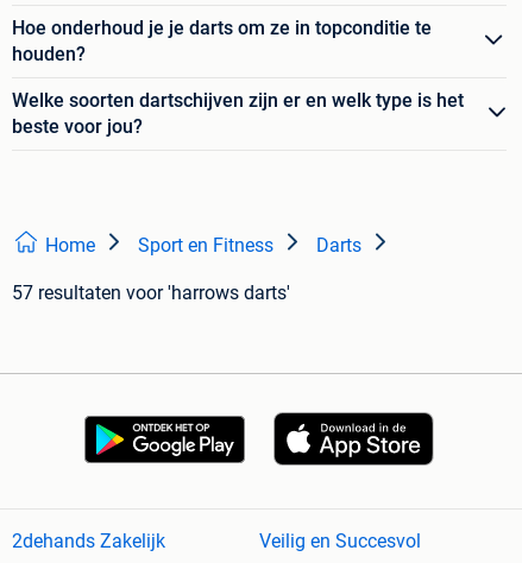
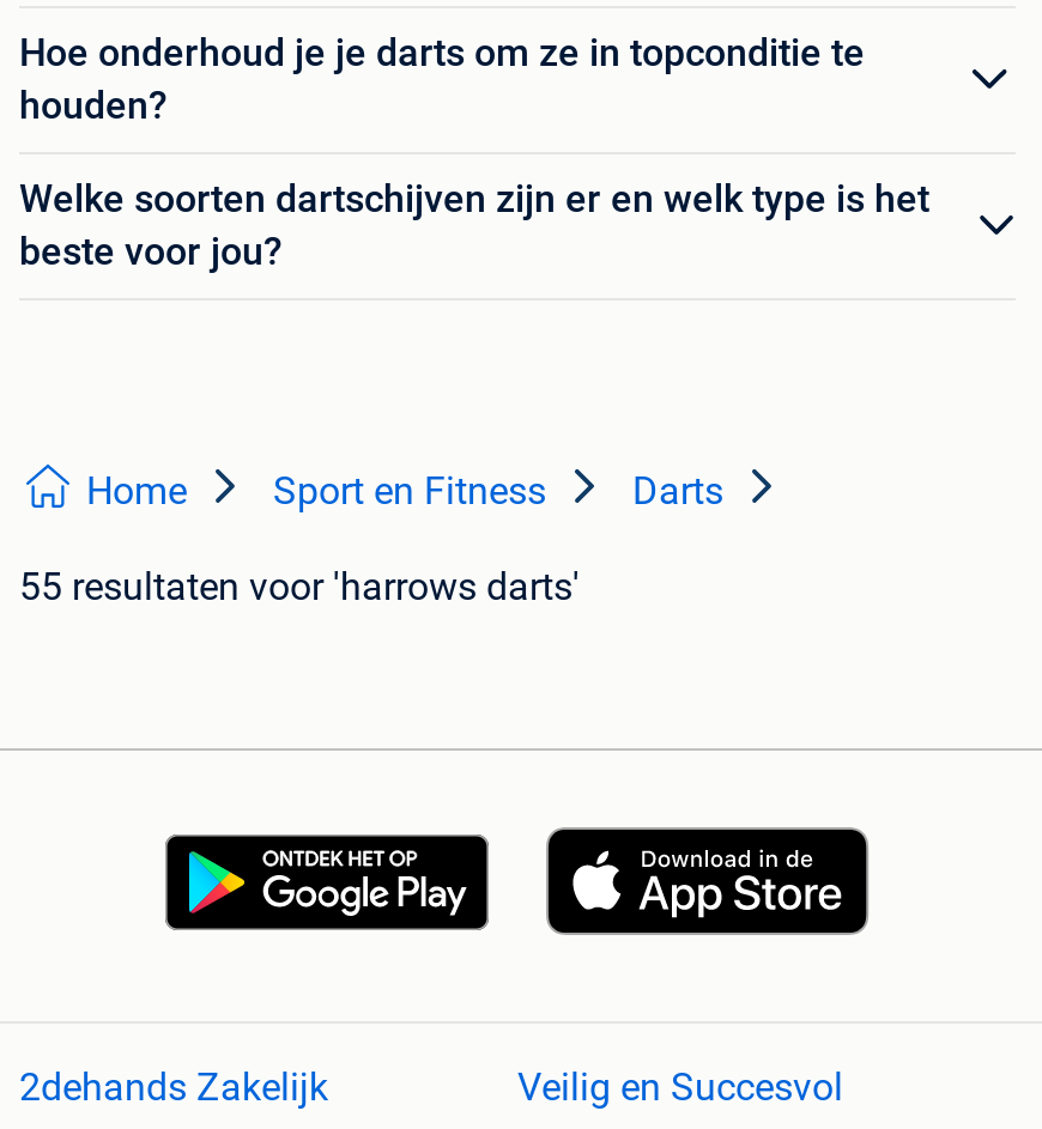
- 57 resultaten voor 'harrows darts'
+ 55 resultaten voor 'harrows darts'
